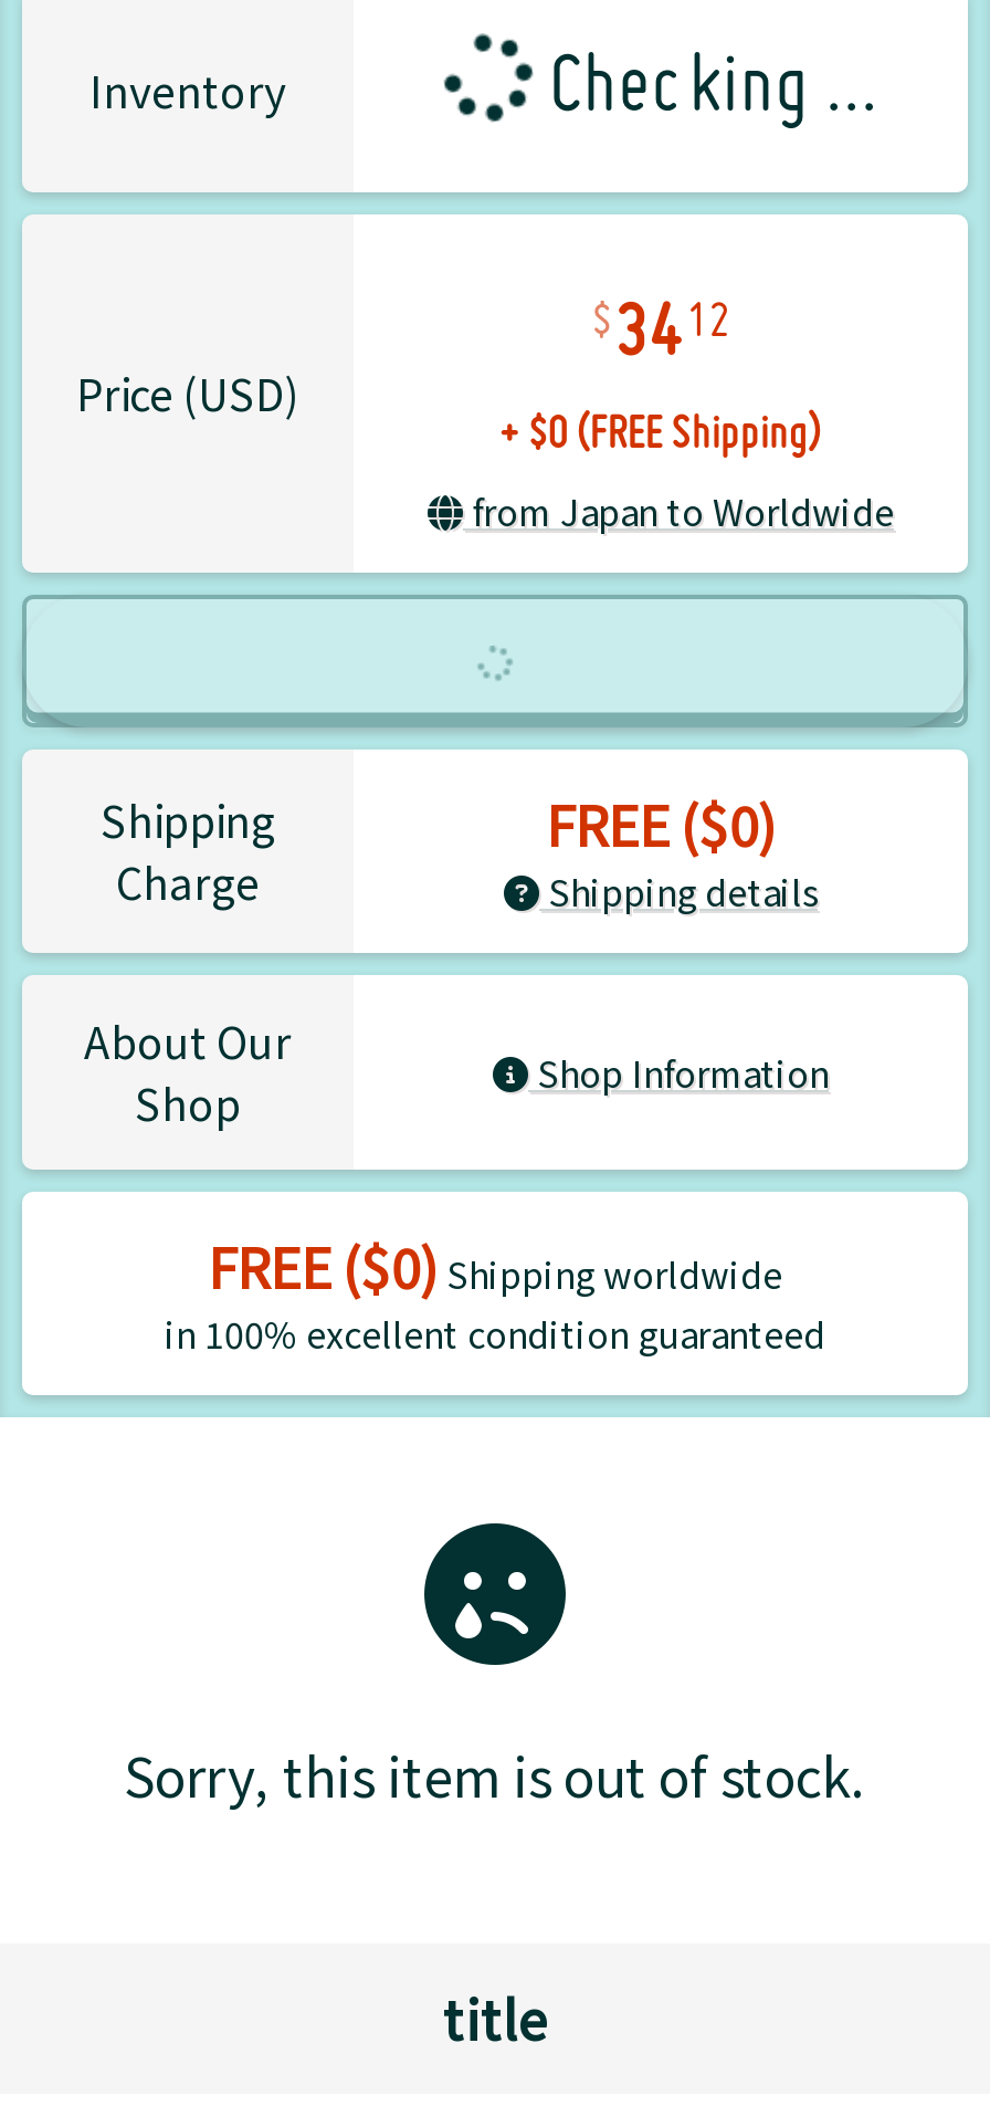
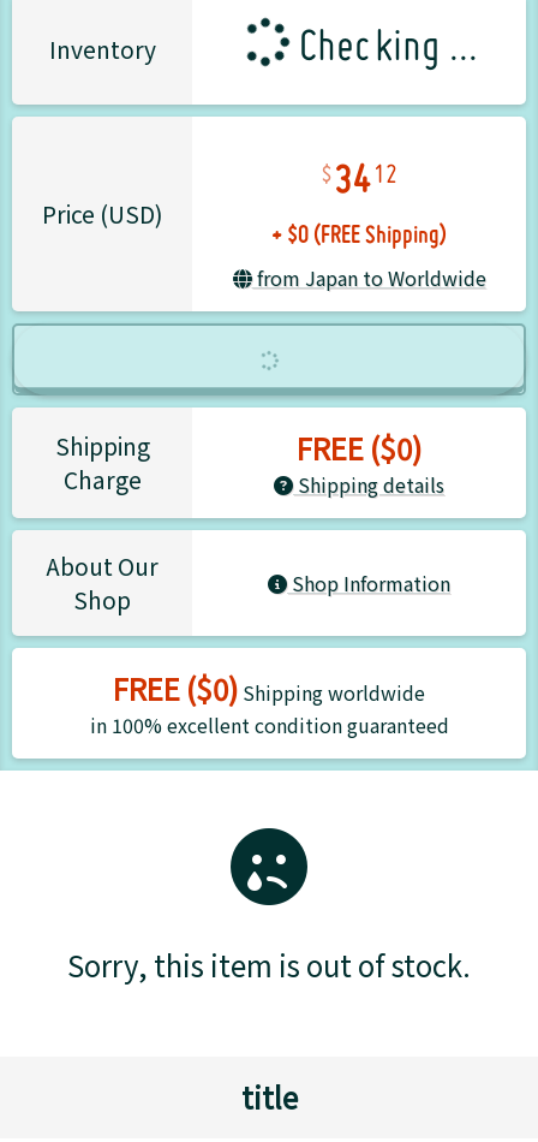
- [image]
+ [image]
